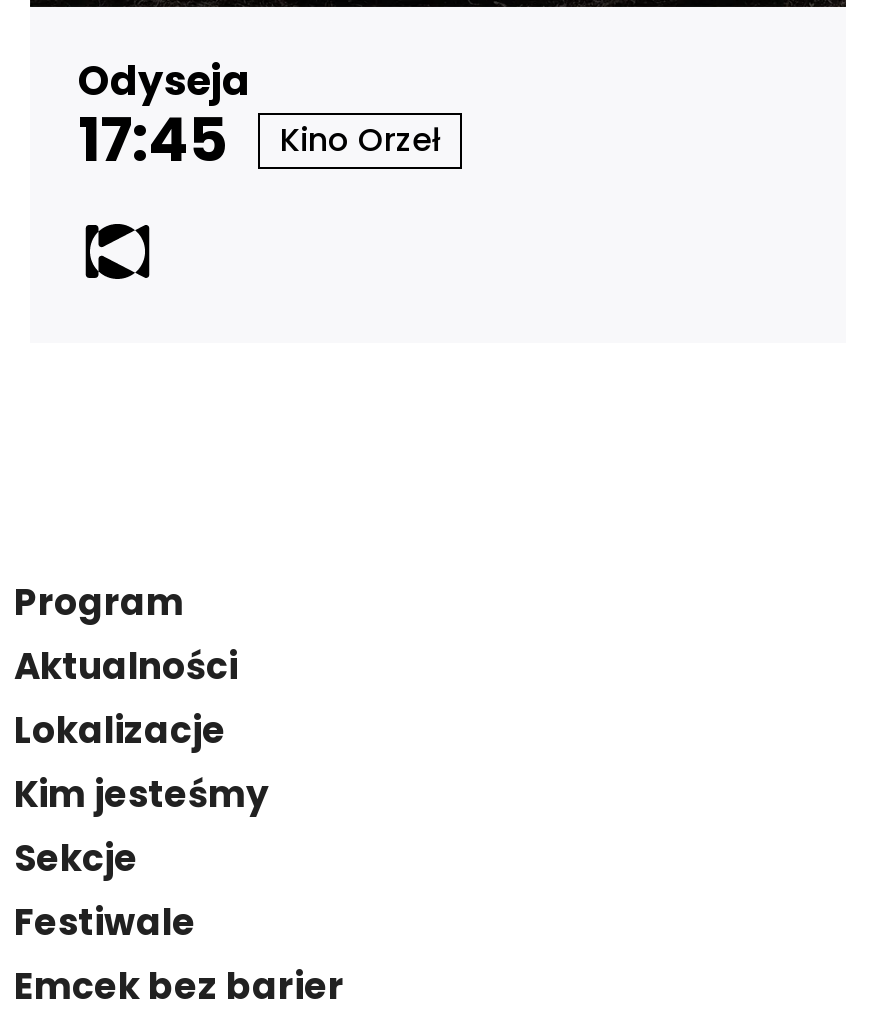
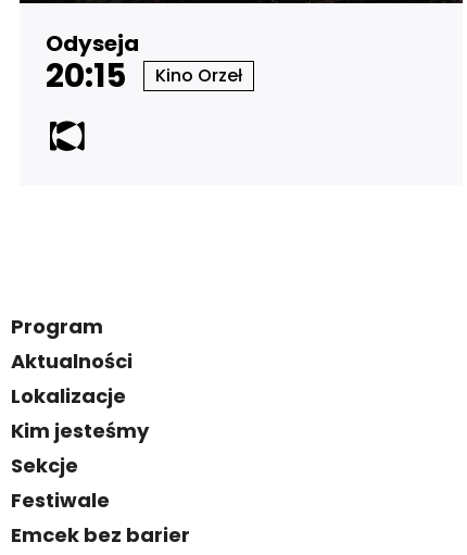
- 17:45 Kino Orzeł
+ 20:15 Kino Orzeł
